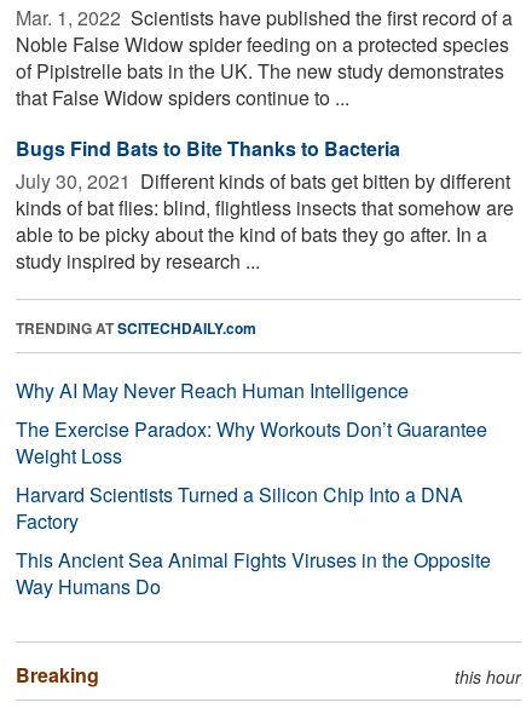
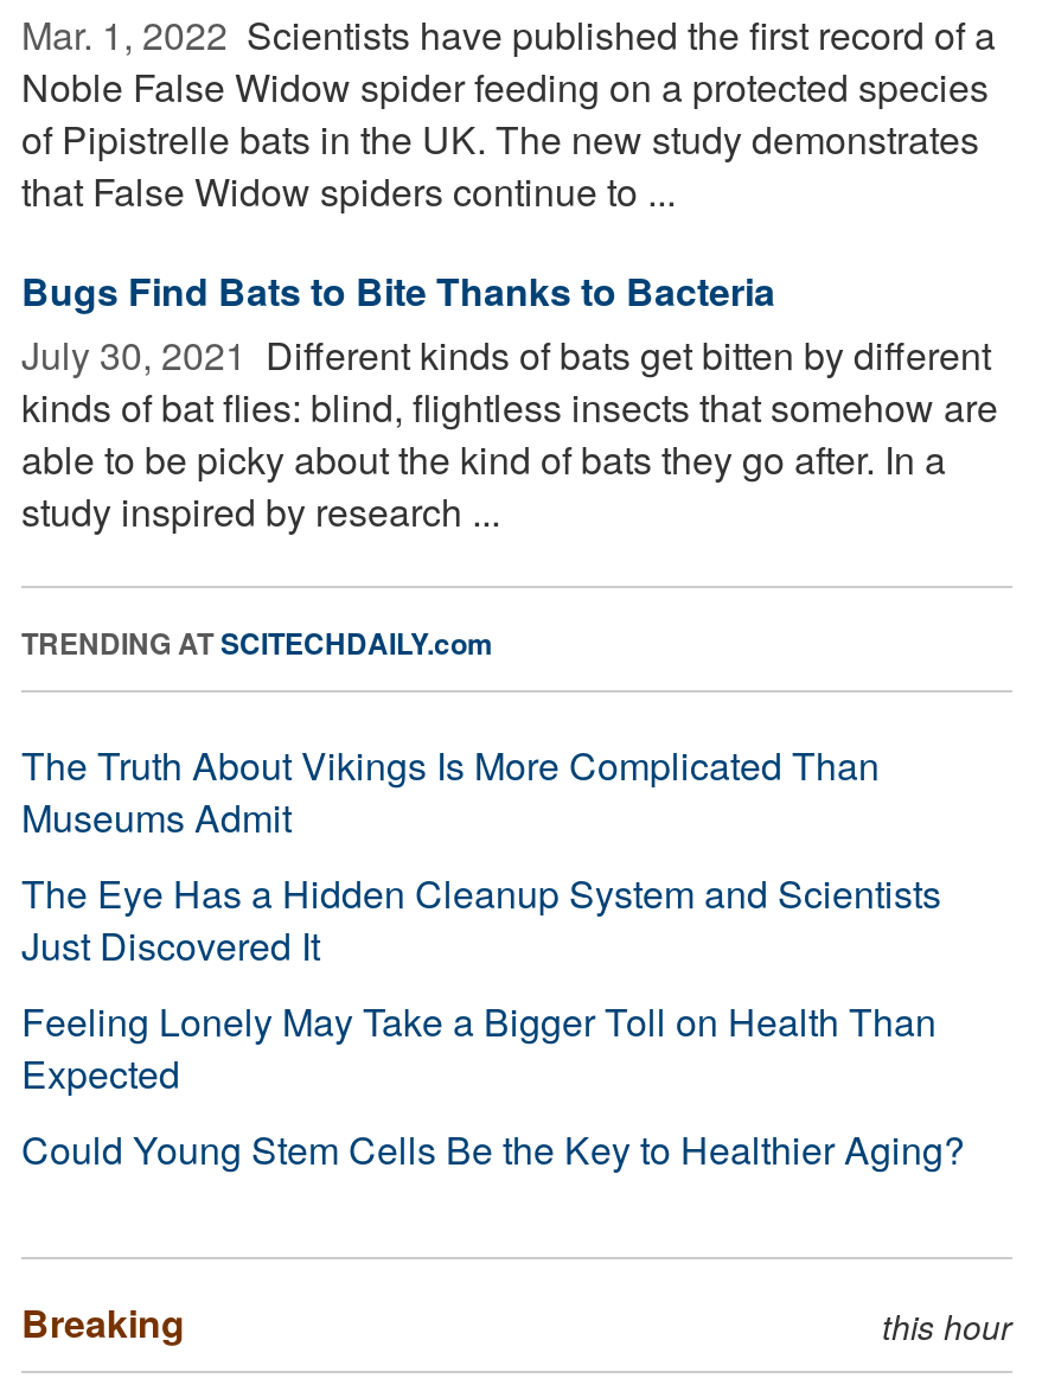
- Why AI May Never Reach Human Intelligence
- The Exercise Paradox: Why Workouts Don’t Guarantee
- Weight Loss
- Harvard Scientists Turned a Silicon Chip Into a DNA
- Factory
- This Ancient Sea Animal Fights Viruses in the Opposite
- Way Humans Do
+ The Truth About Vikings Is More Complicated Than
+ Museums Admit
+ The Eye Has a Hidden Cleanup System and Scientists
+ Just Discovered It
+ Feeling Lonely May Take a Bigger Toll on Health Than
+ Expected
+ Could Young Stem Cells Be the Key to Healthier Aging?
